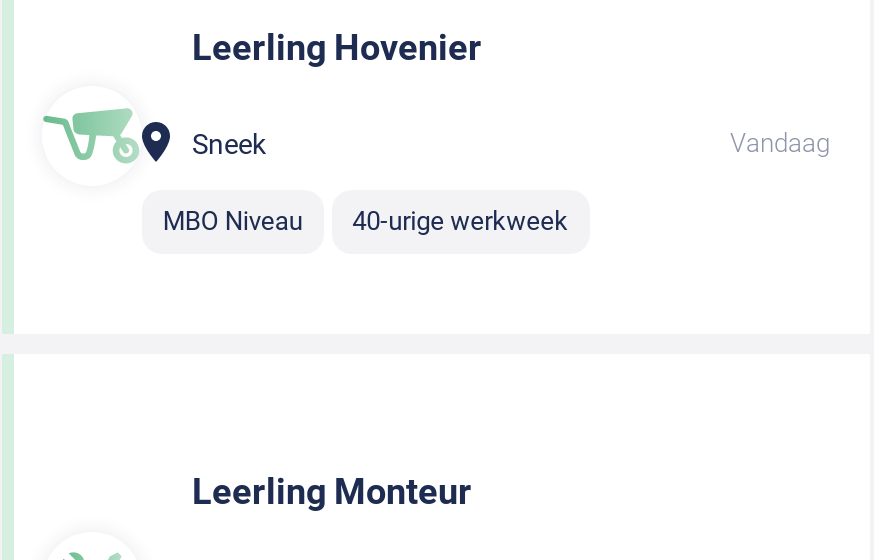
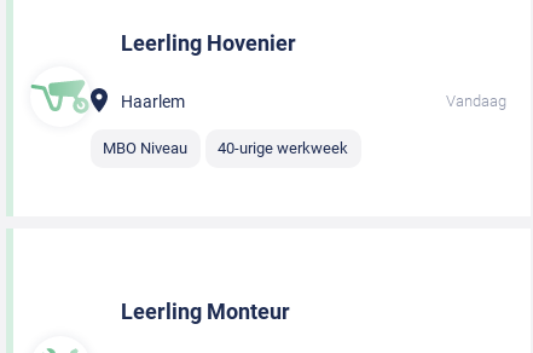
- Sneek
+ Haarlem
